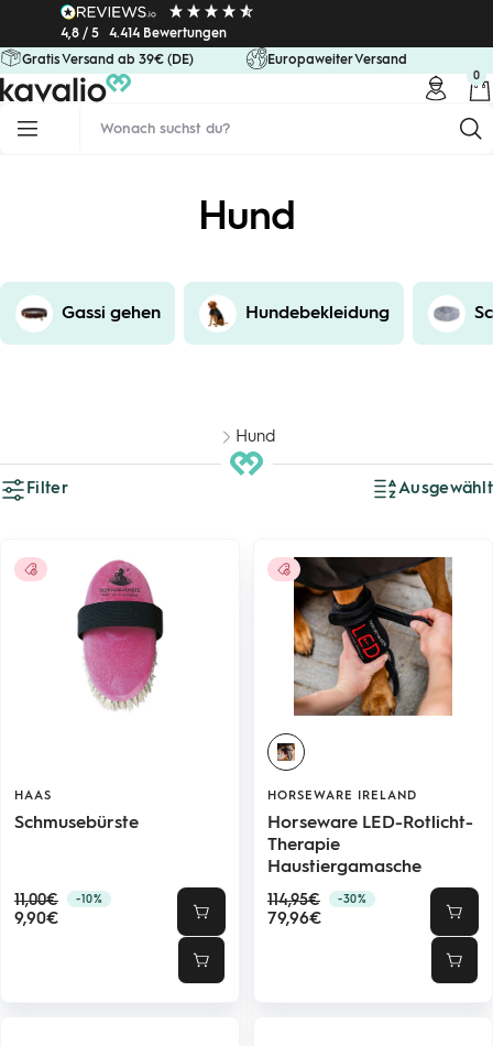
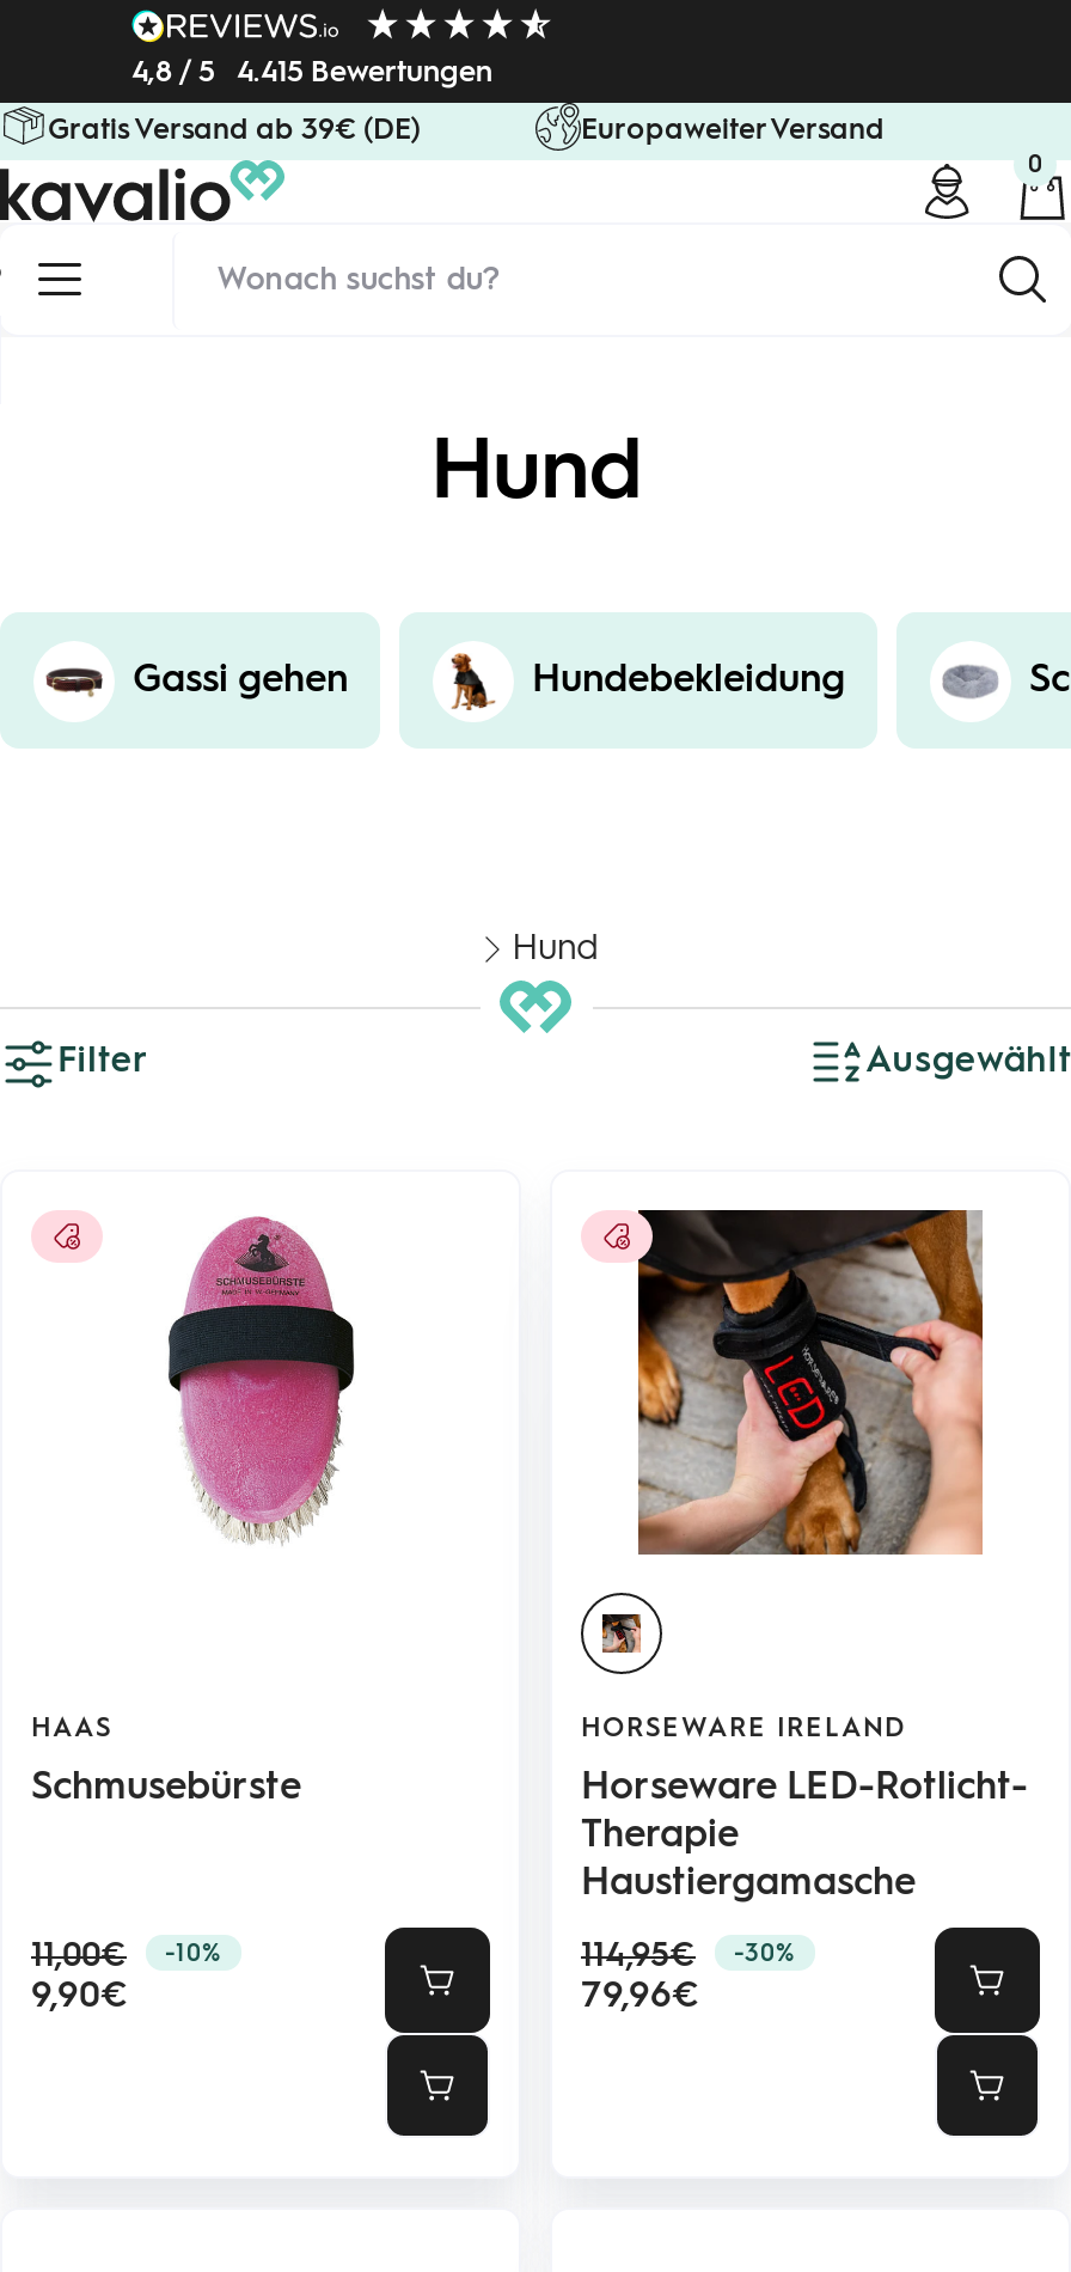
- 4,8 / 5 4.414 Bewertungen
+ 4,8 / 5 4.415 Bewertungen
